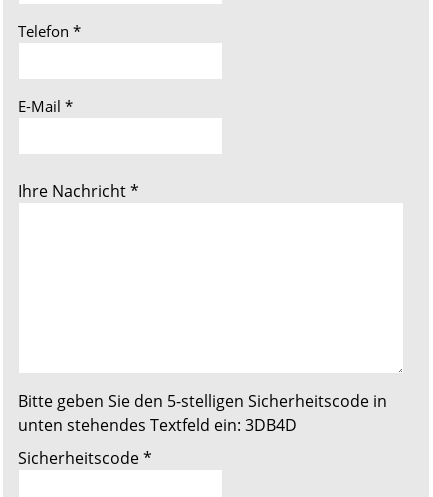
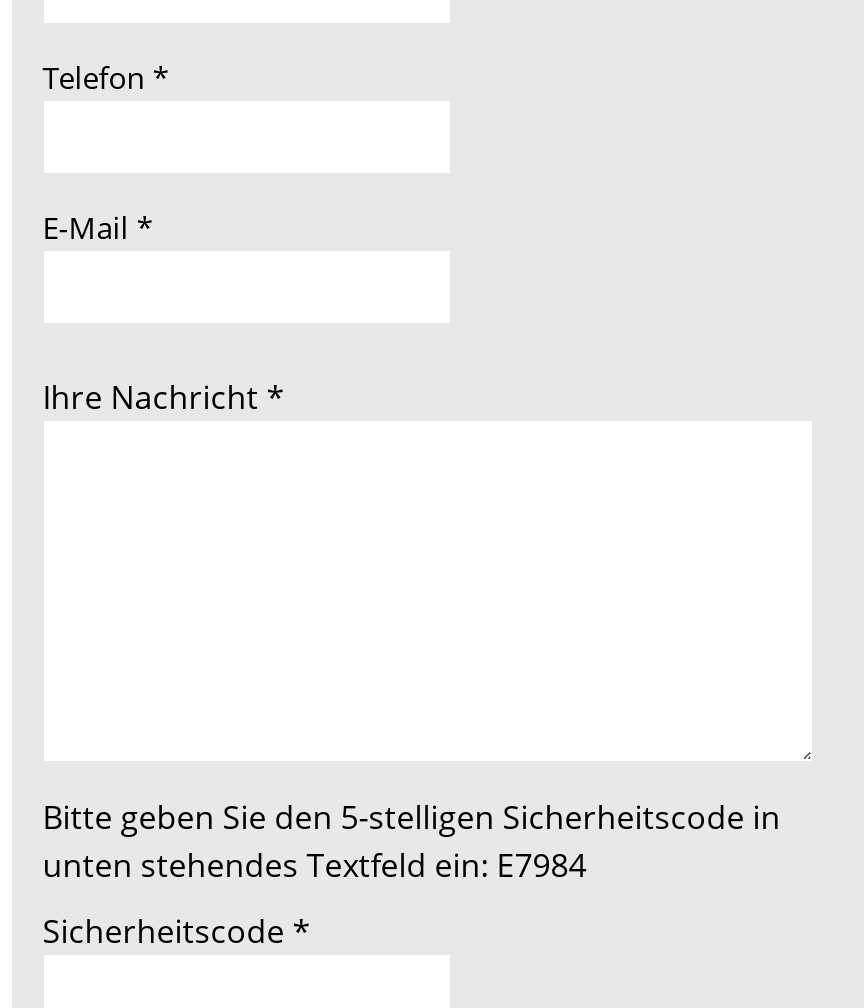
- unten stehendes Textfeld ein: 3DB4D
+ unten stehendes Textfeld ein: E7984
